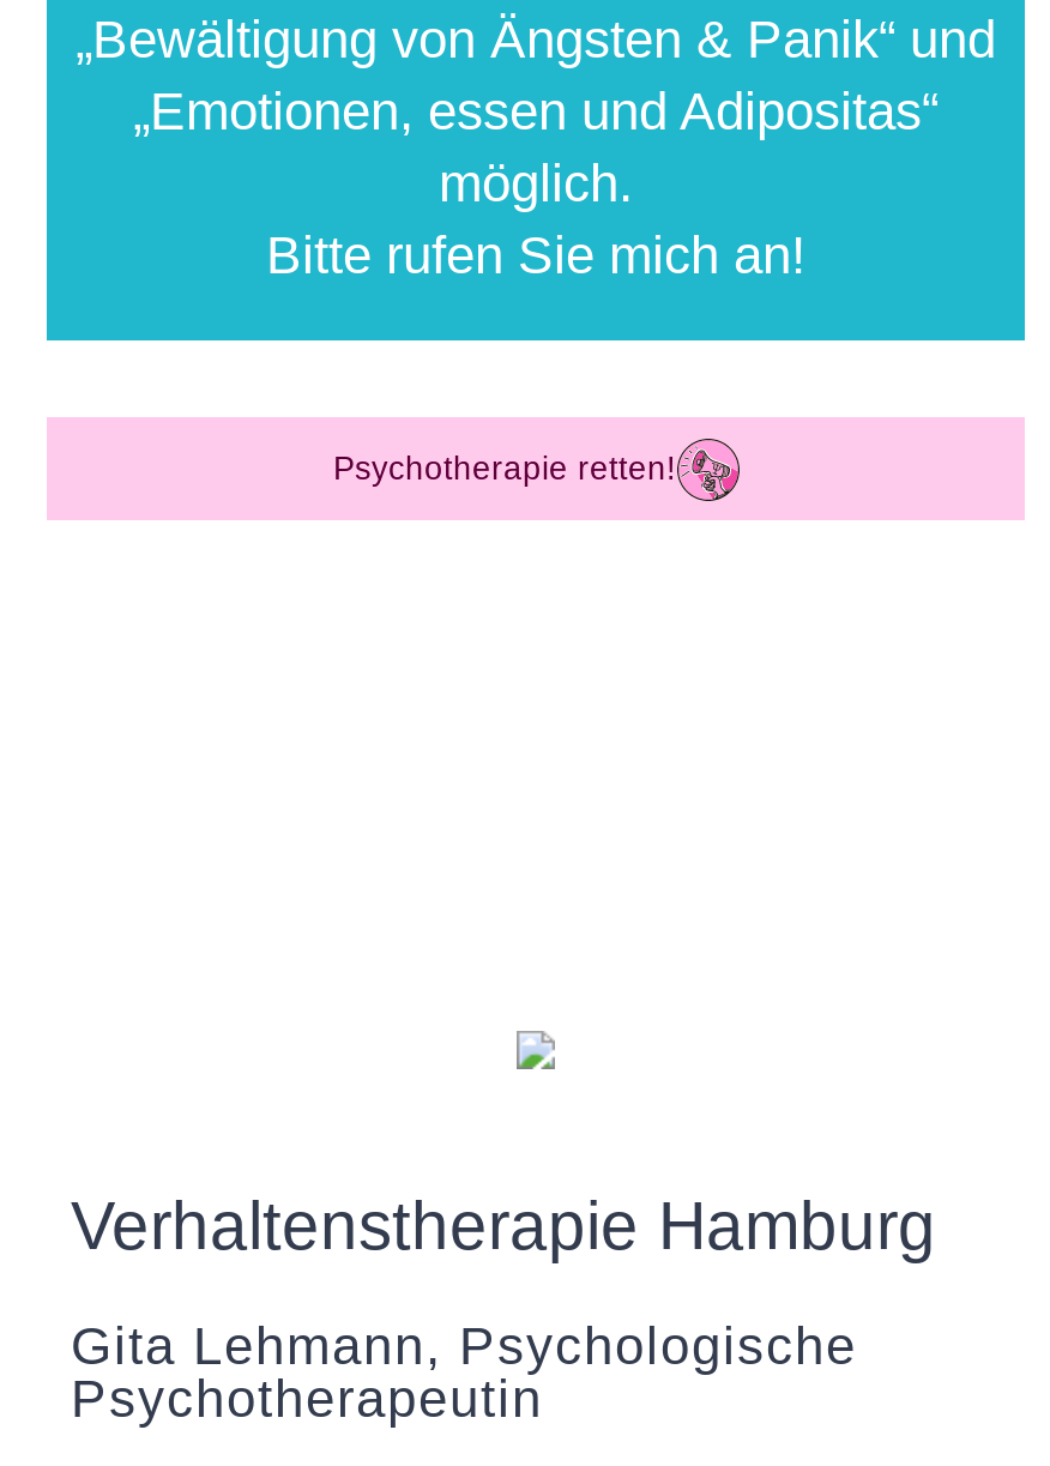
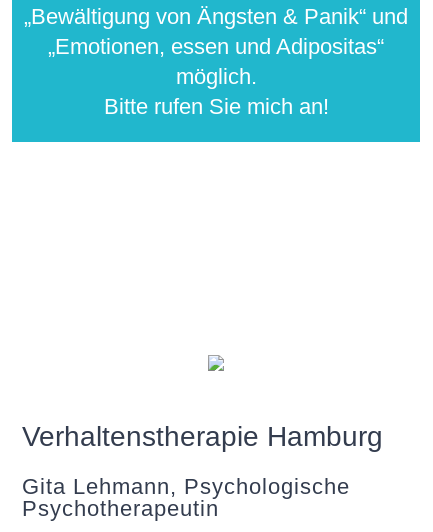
- Psychotherapie retten!
